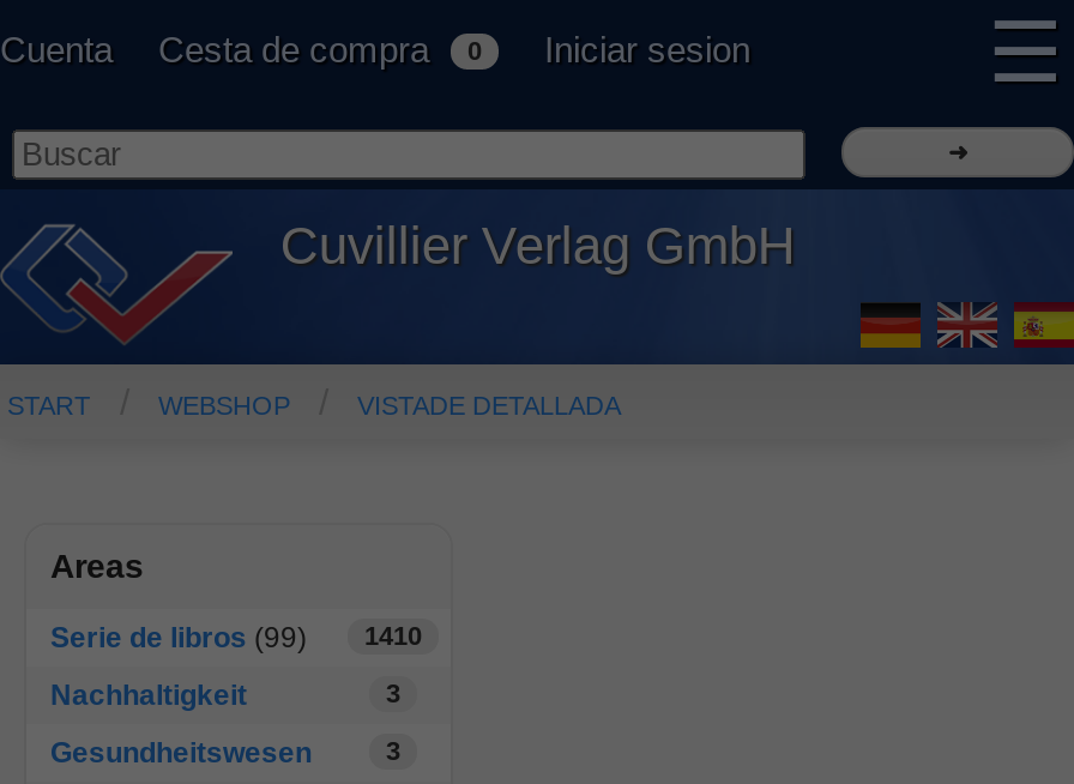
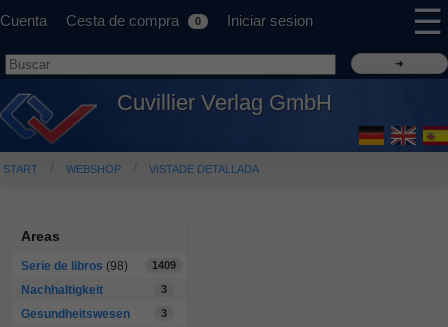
- Serie de libros (99)
+ Serie de libros (98)

- 1410
+ 1409
